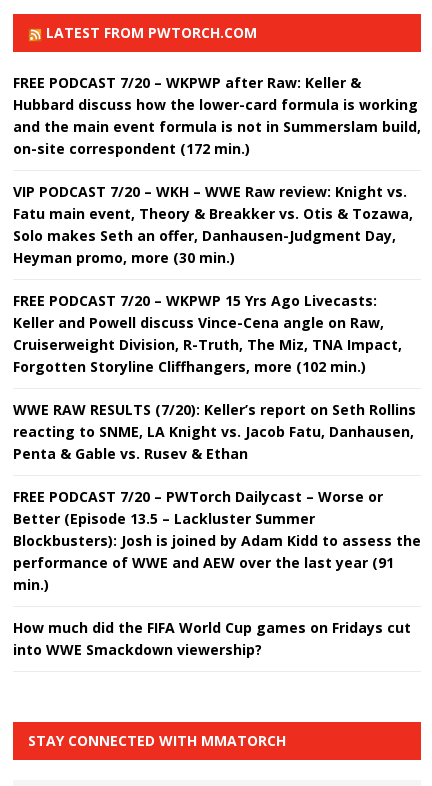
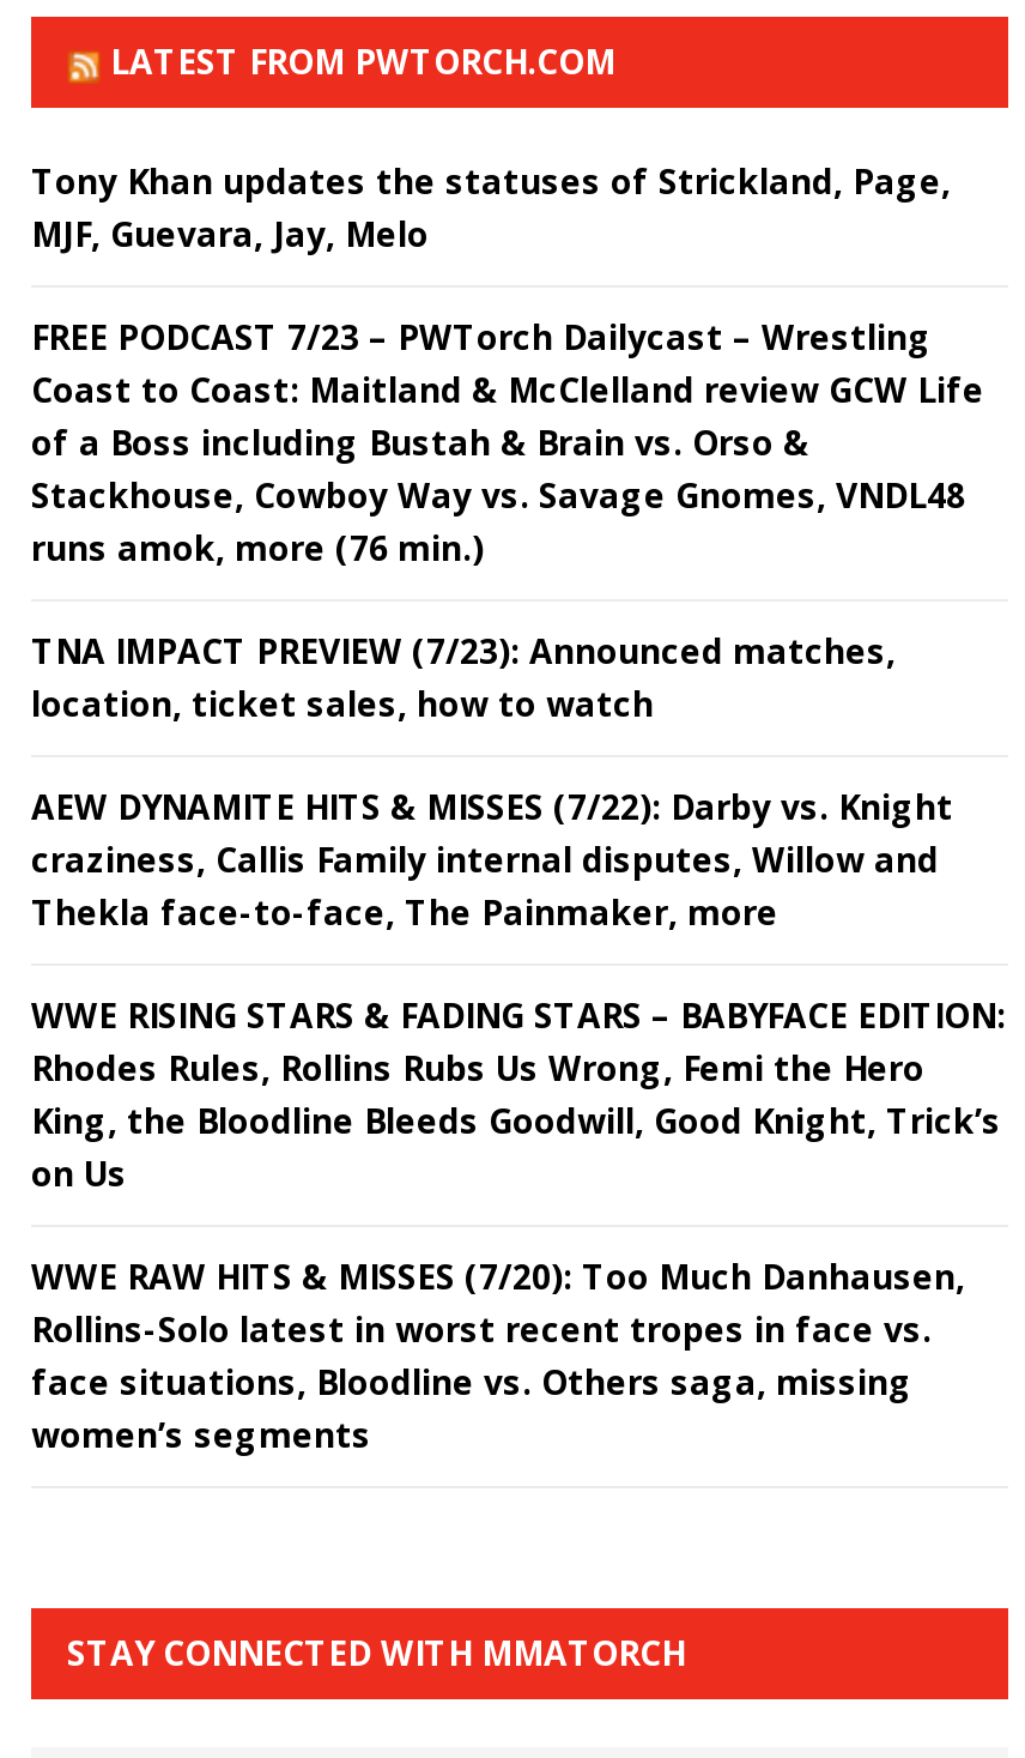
- FREE PODCAST 7/20 – WKPWP after Raw: Keller &
- Hubbard discuss how the lower-card formula is working
- and the main event formula is not in Summerslam build,
- on-site correspondent (172 min.)
+ Tony Khan updates the statuses of Strickland, Page,
+ MJF, Guevara, Jay, Melo

- VIP PODCAST 7/20 – WKH – WWE Raw review: Knight vs.
- Fatu main event, Theory & Breakker vs. Otis & Tozawa,
- Solo makes Seth an offer, Danhausen-Judgment Day,
- Heyman promo, more (30 min.)
+ FREE PODCAST 7/23 – PWTorch Dailycast – Wrestling
+ Coast to Coast: Maitland & McClelland review GCW Life
+ of a Boss including Bustah & Brain vs. Orso &
+ Stackhouse, Cowboy Way vs. Savage Gnomes, VNDL48
+ runs amok, more (76 min.)

- FREE PODCAST 7/20 – WKPWP 15 Yrs Ago Livecasts:
- Keller and Powell discuss Vince-Cena angle on Raw,
- Cruiserweight Division, R-Truth, The Miz, TNA Impact,
- Forgotten Storyline Cliffhangers, more (102 min.)
+ TNA IMPACT PREVIEW (7/23): Announced matches,
+ location, ticket sales, how to watch

- WWE RAW RESULTS (7/20): Keller’s report on Seth Rollins
- reacting to SNME, LA Knight vs. Jacob Fatu, Danhausen,
- Penta & Gable vs. Rusev & Ethan
+ AEW DYNAMITE HITS & MISSES (7/22): Darby vs. Knight
+ craziness, Callis Family internal disputes, Willow and
+ Thekla face-to-face, The Painmaker, more

- FREE PODCAST 7/20 – PWTorch Dailycast – Worse or
- Better (Episode 13.5 – Lackluster Summer
- Blockbusters): Josh is joined by Adam Kidd to assess the
- performance of WWE and AEW over the last year (91
- min.)
+ WWE RISING STARS & FADING STARS – BABYFACE EDITION:
+ Rhodes Rules, Rollins Rubs Us Wrong, Femi the Hero
+ King, the Bloodline Bleeds Goodwill, Good Knight, Trick’s
+ on Us

- How much did the FIFA World Cup games on Fridays cut
- into WWE Smackdown viewership?
+ WWE RAW HITS & MISSES (7/20): Too Much Danhausen,
+ Rollins-Solo latest in worst recent tropes in face vs.
+ face situations, Bloodline vs. Others saga, missing
+ women’s segments
